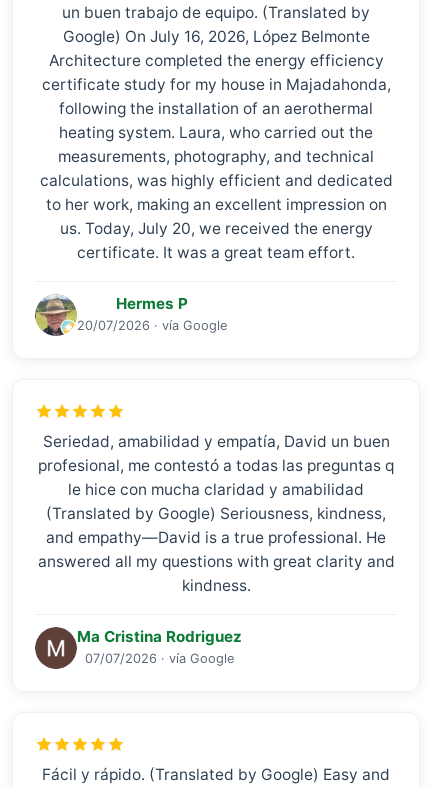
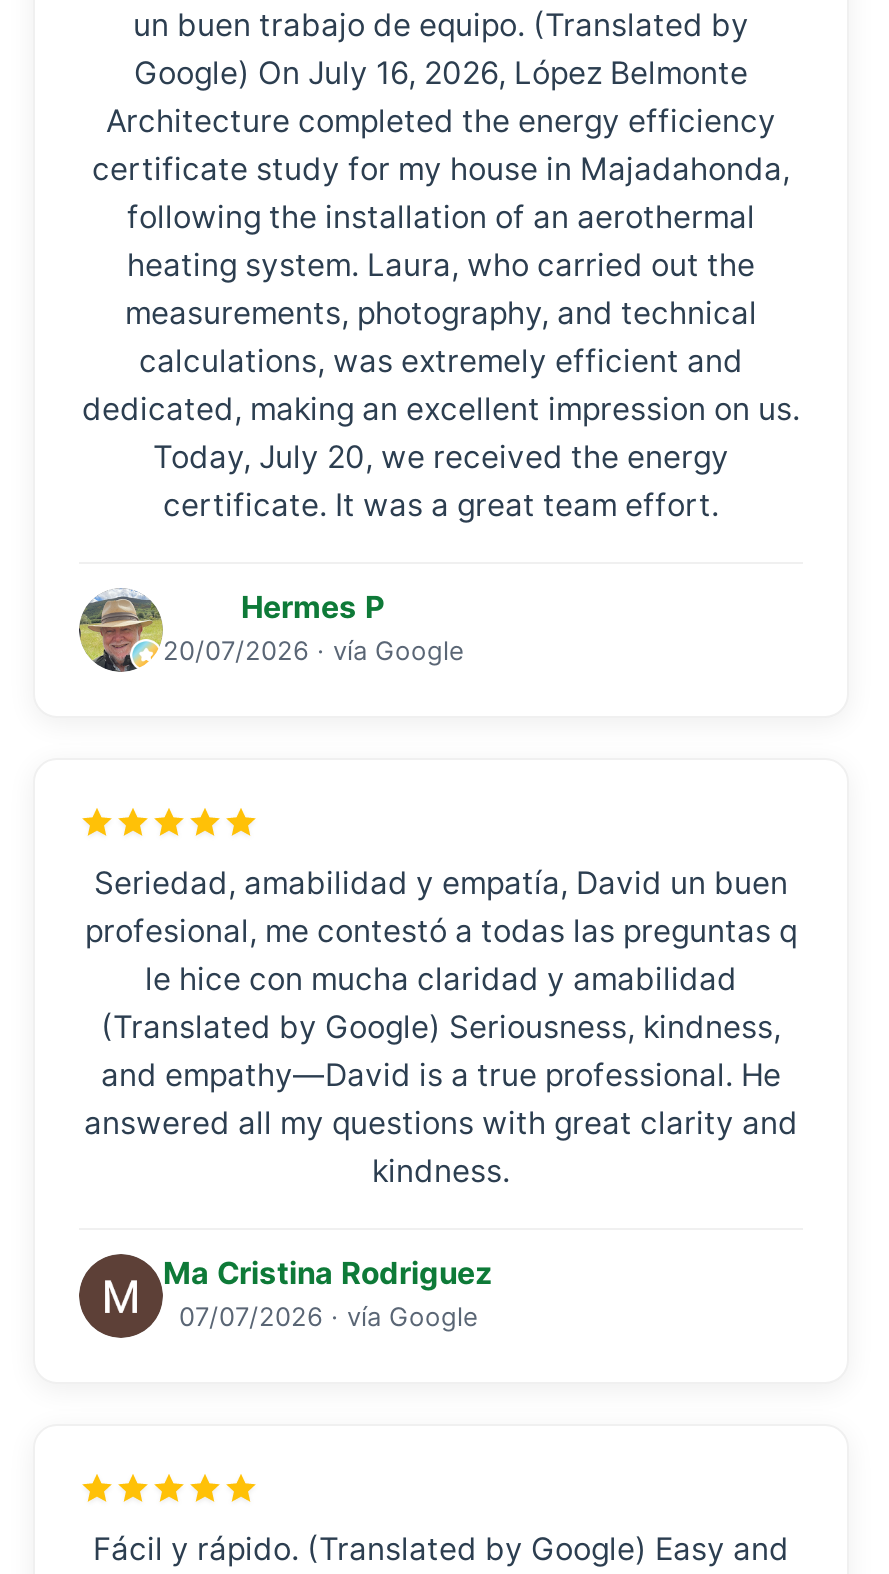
- calculations, was highly efficient and dedicated
- to her work, making an excellent impression on
- us. Today, July 20, we received the energy
+ calculations, was extremely efficient and
+ dedicated, making an excellent impression on us.
+ Today, July 20, we received the energy
